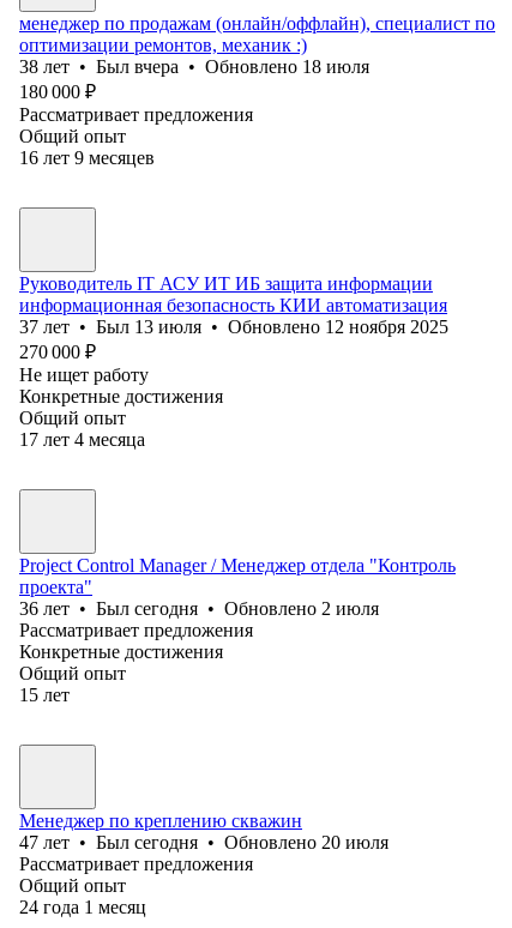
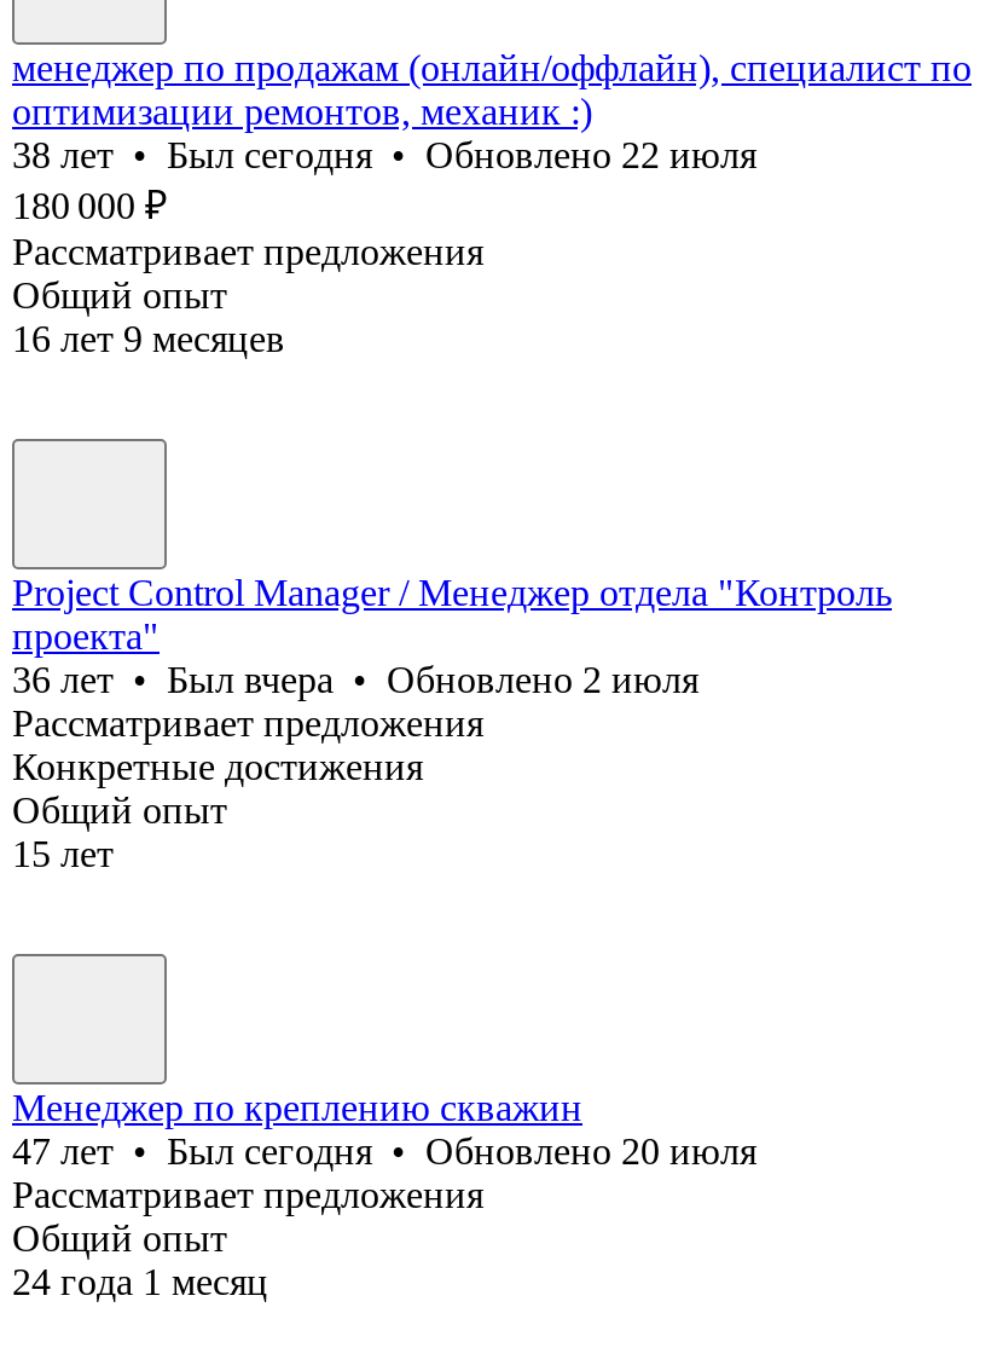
- 38 лет • Был вчера • Обновлено 18 июля
+ 38 лет • Был сегодня • Обновлено 22 июля

- Руководитель IT АСУ ИТ ИБ защита информации
- информационная безопасность КИИ автоматизация
- 37 лет • Был 13 июля • Обновлено 12 ноября 2025
- 270 000 ₽
- Не ищет работу
- Конкретные достижения
- Общий опыт
- 17 лет 4 месяца

- 36 лет • Был сегодня • Обновлено 2 июля
+ 36 лет • Был вчера • Обновлено 2 июля
